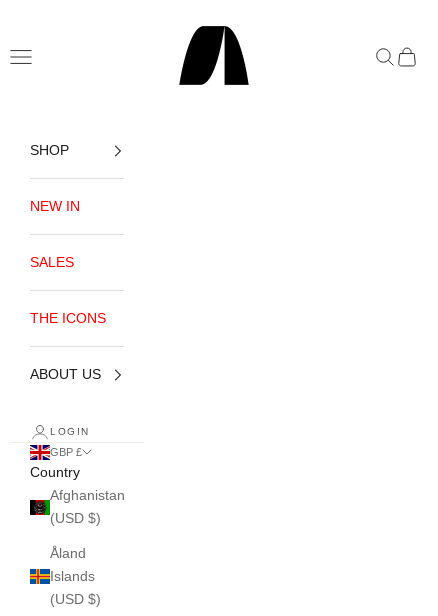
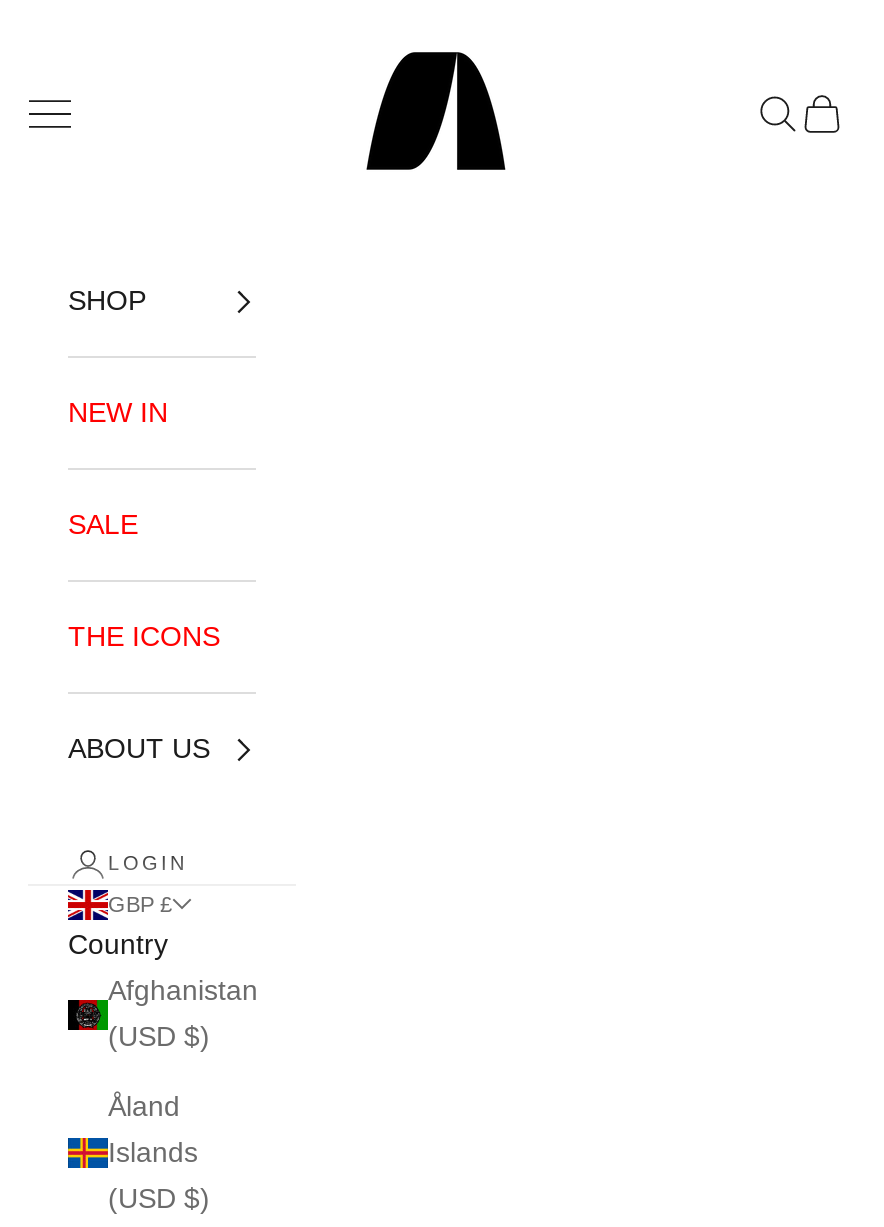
- SALES
+ SALE
